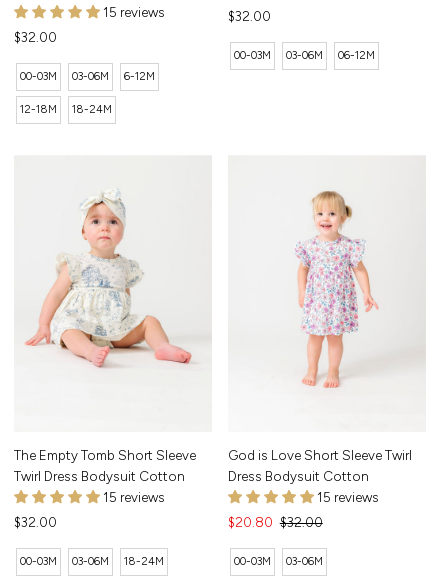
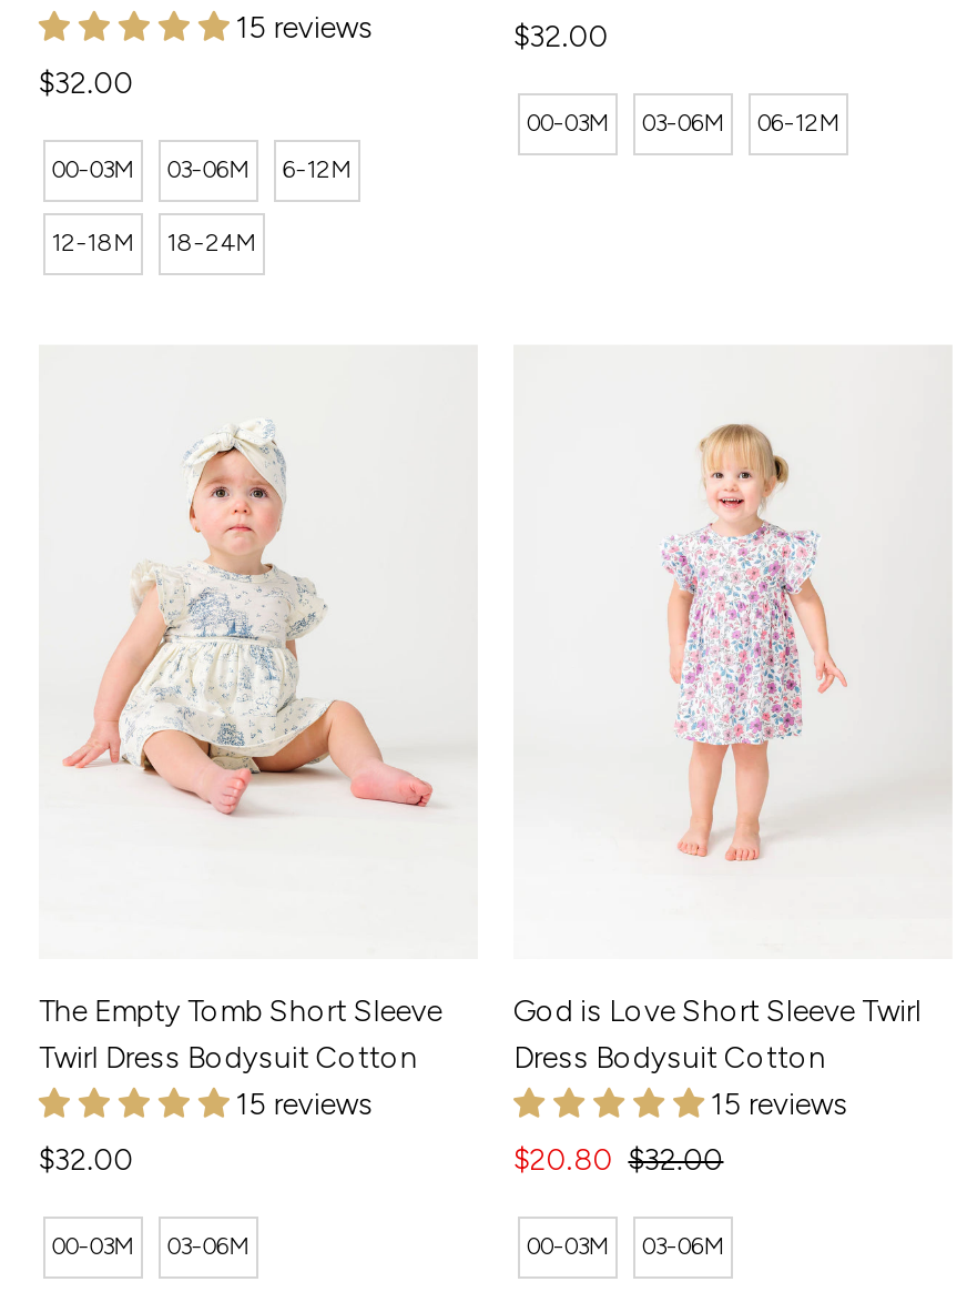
- 18-24M
